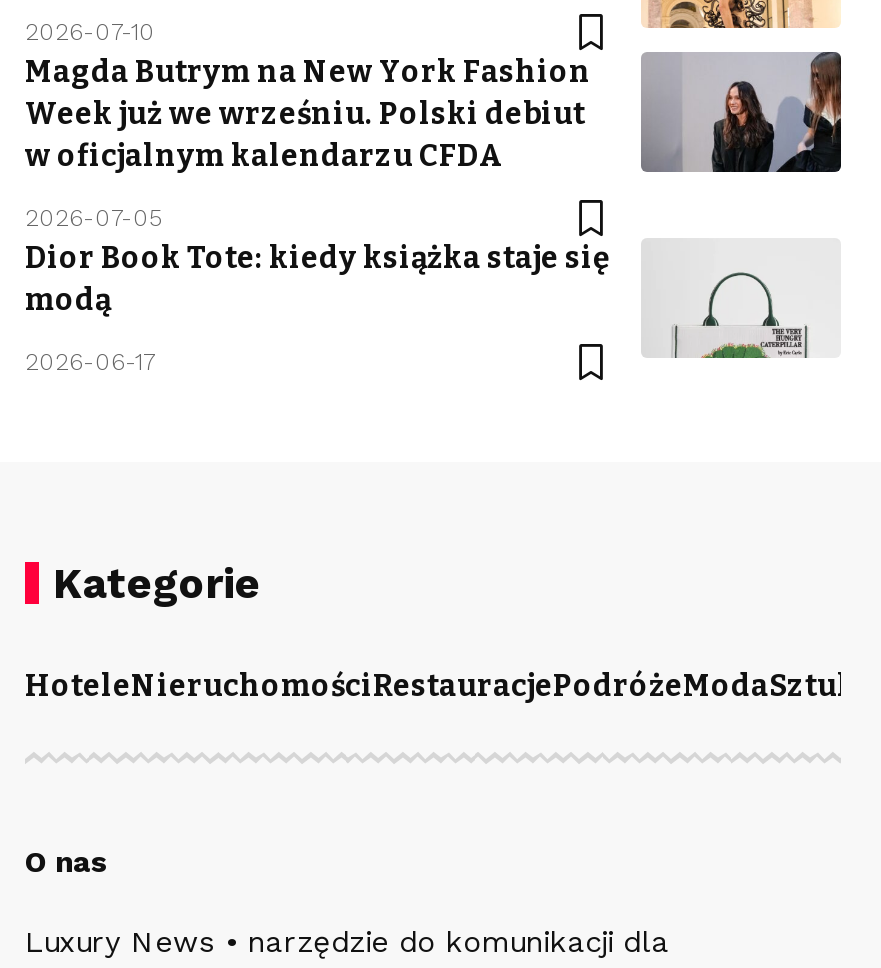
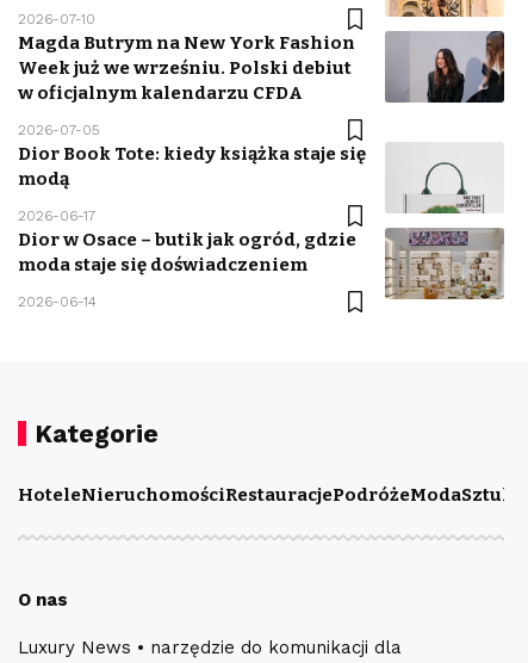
+ [image]
+ Dior w Osace – butik jak ogród, gdzie
+ moda staje się doświadczeniem
+ 2026-06-14
